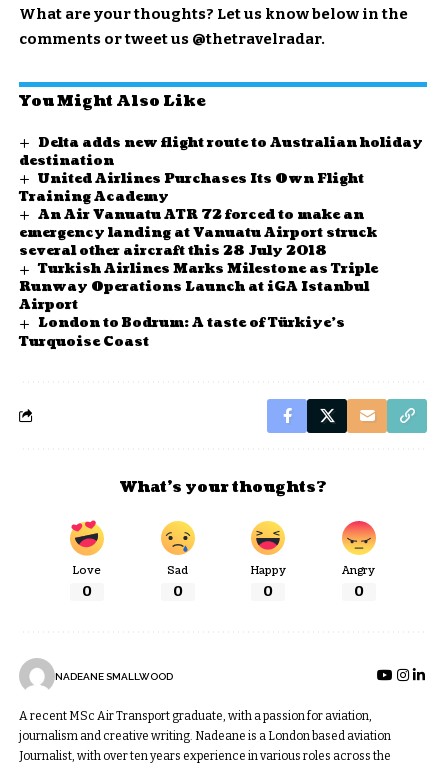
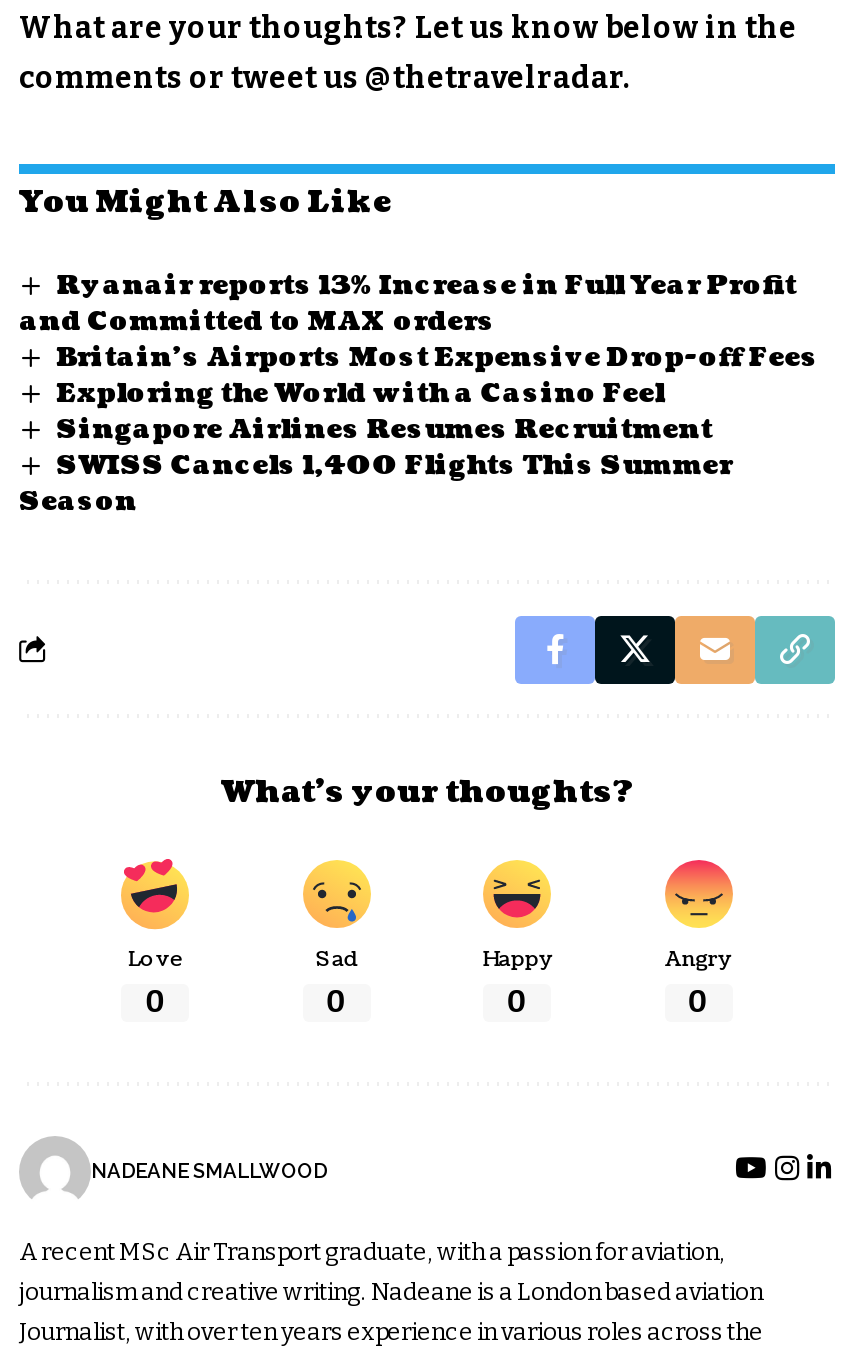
- Delta adds new flight route to Australian holiday
- destination
- United Airlines Purchases Its Own Flight
- Training Academy
- An Air Vanuatu ATR 72 forced to make an
- emergency landing at Vanuatu Airport struck
- several other aircraft this 28 July 2018
- Turkish Airlines Marks Milestone as Triple
- Runway Operations Launch at iGA Istanbul
- Airport
- London to Bodrum: A taste of Türkiye’s
- Turquoise Coast
+ Ryanair reports 13% Increase in Full Year Profit
+ and Committed to MAX orders
+ Britain’s Airports Most Expensive Drop-off Fees
+ Exploring the World with a Casino Feel
+ Singapore Airlines Resumes Recruitment
+ SWISS Cancels 1,400 Flights This Summer
+ Season
